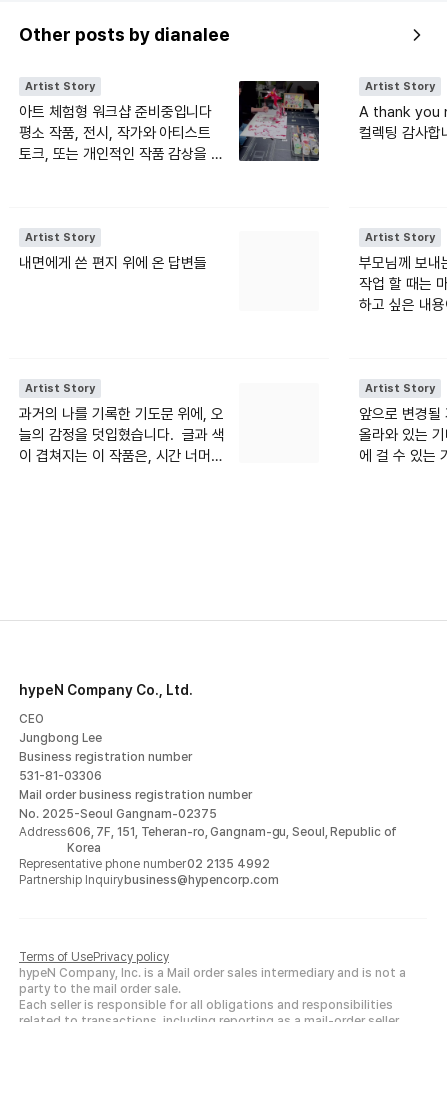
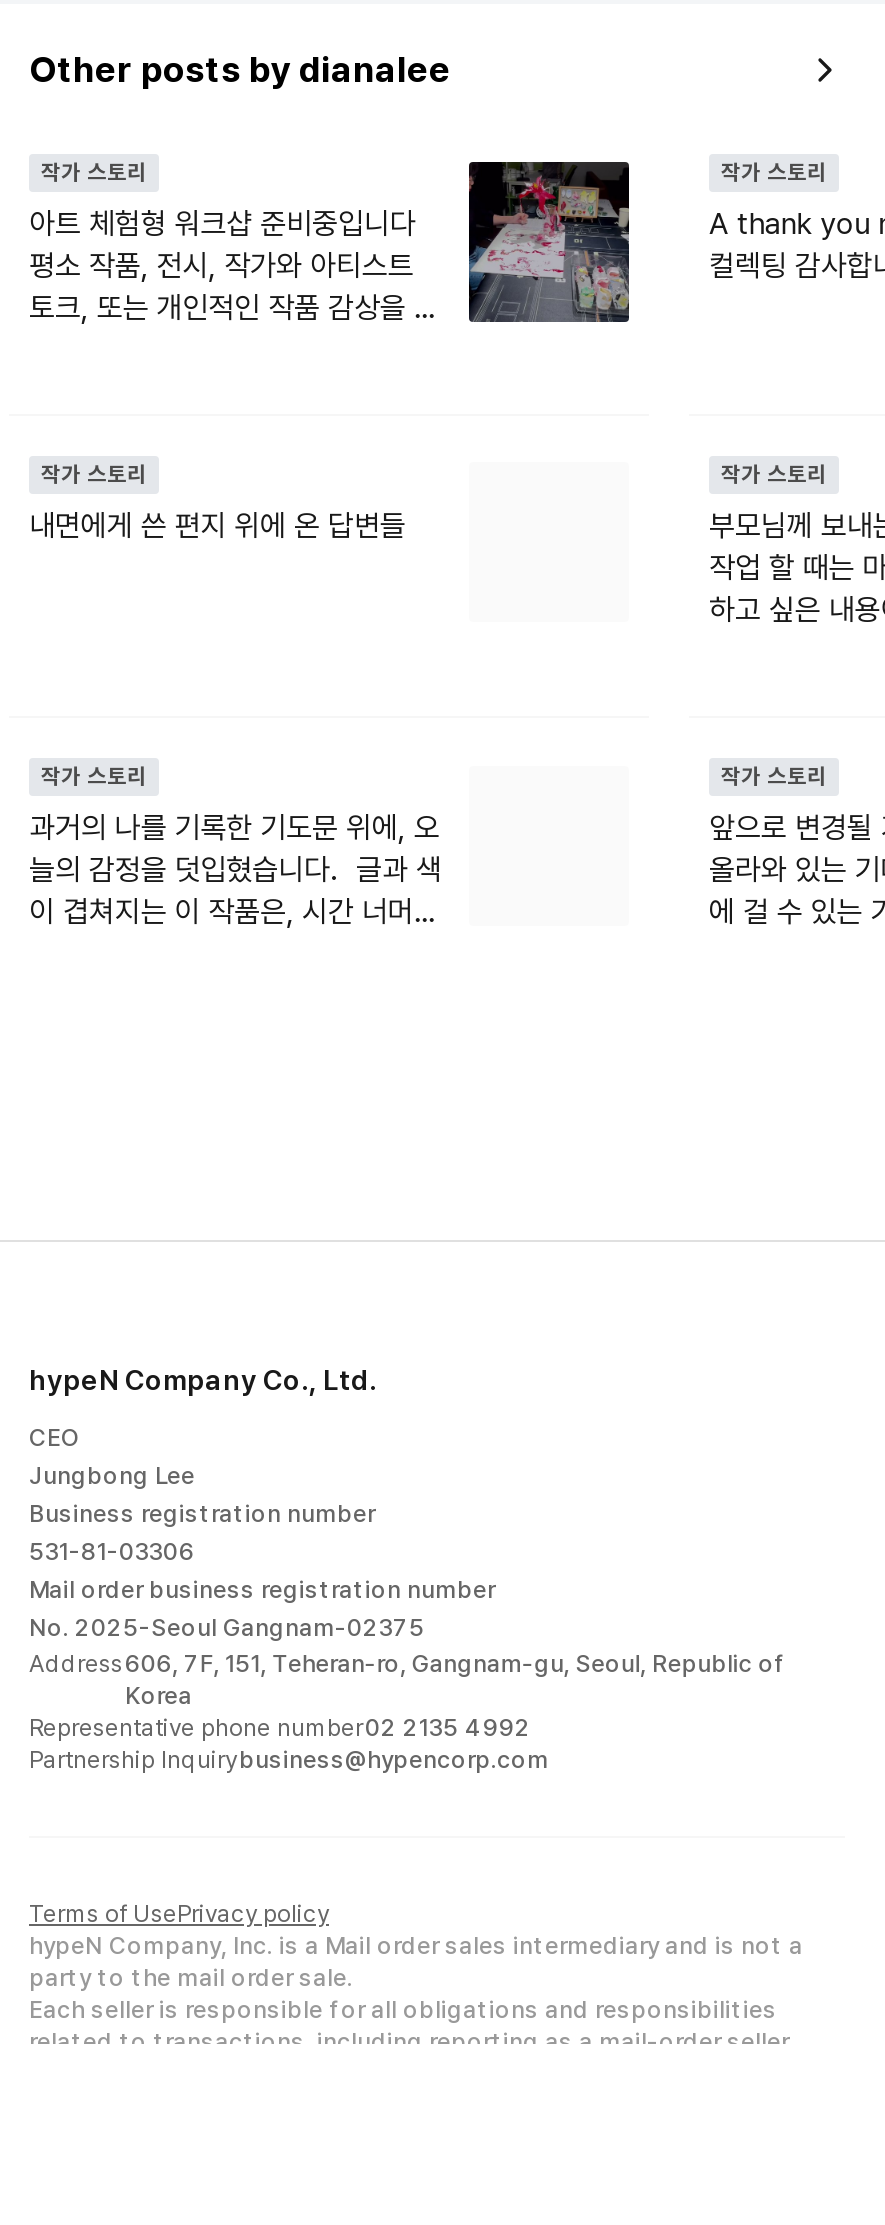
- Artist Story
+ 작가 스토리

- Artist Story
+ 작가 스토리

- Artist Story
+ 작가 스토리

- Artist Story
+ 작가 스토리

- Artist Story
+ 작가 스토리

- Artist Story
+ 작가 스토리
